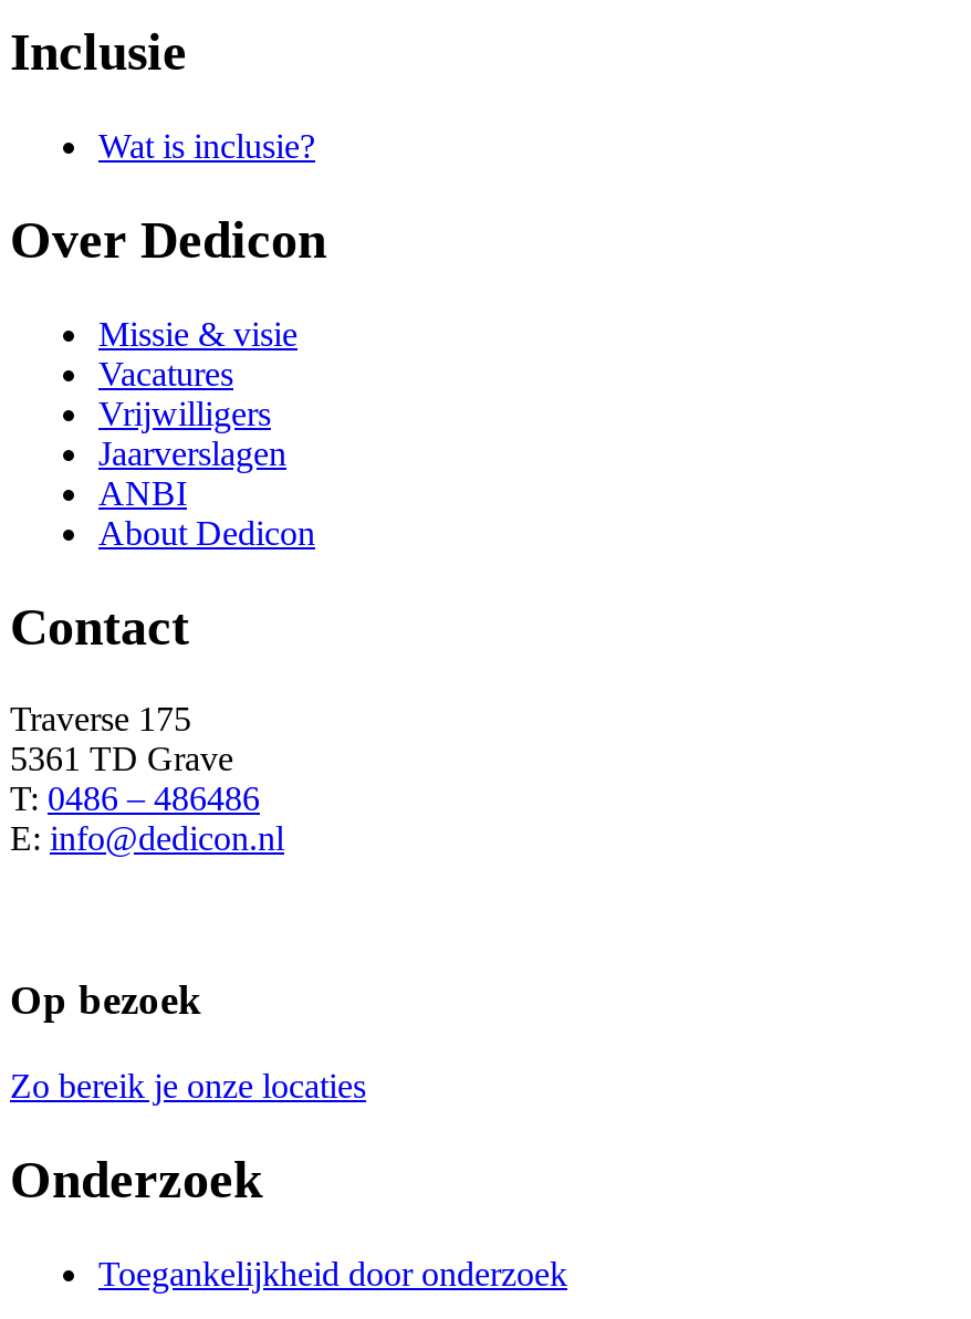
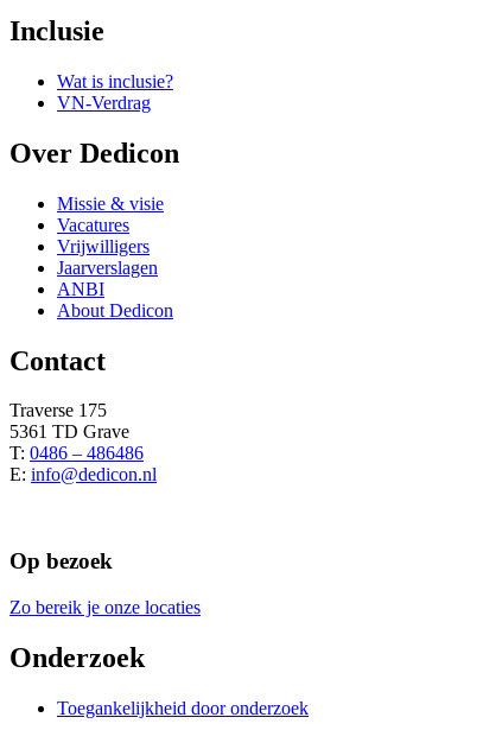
+ VN-Verdrag
